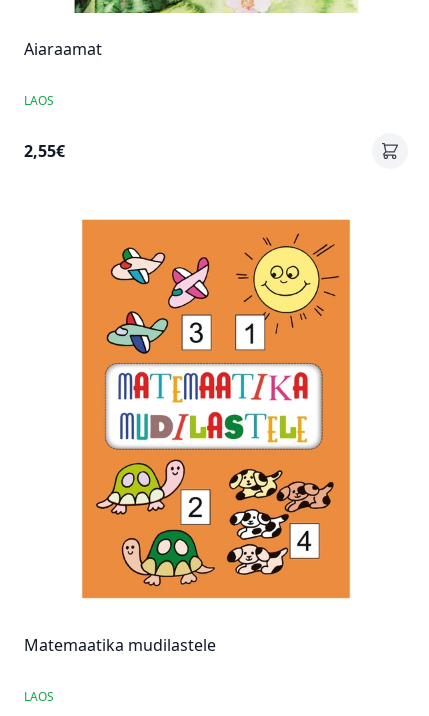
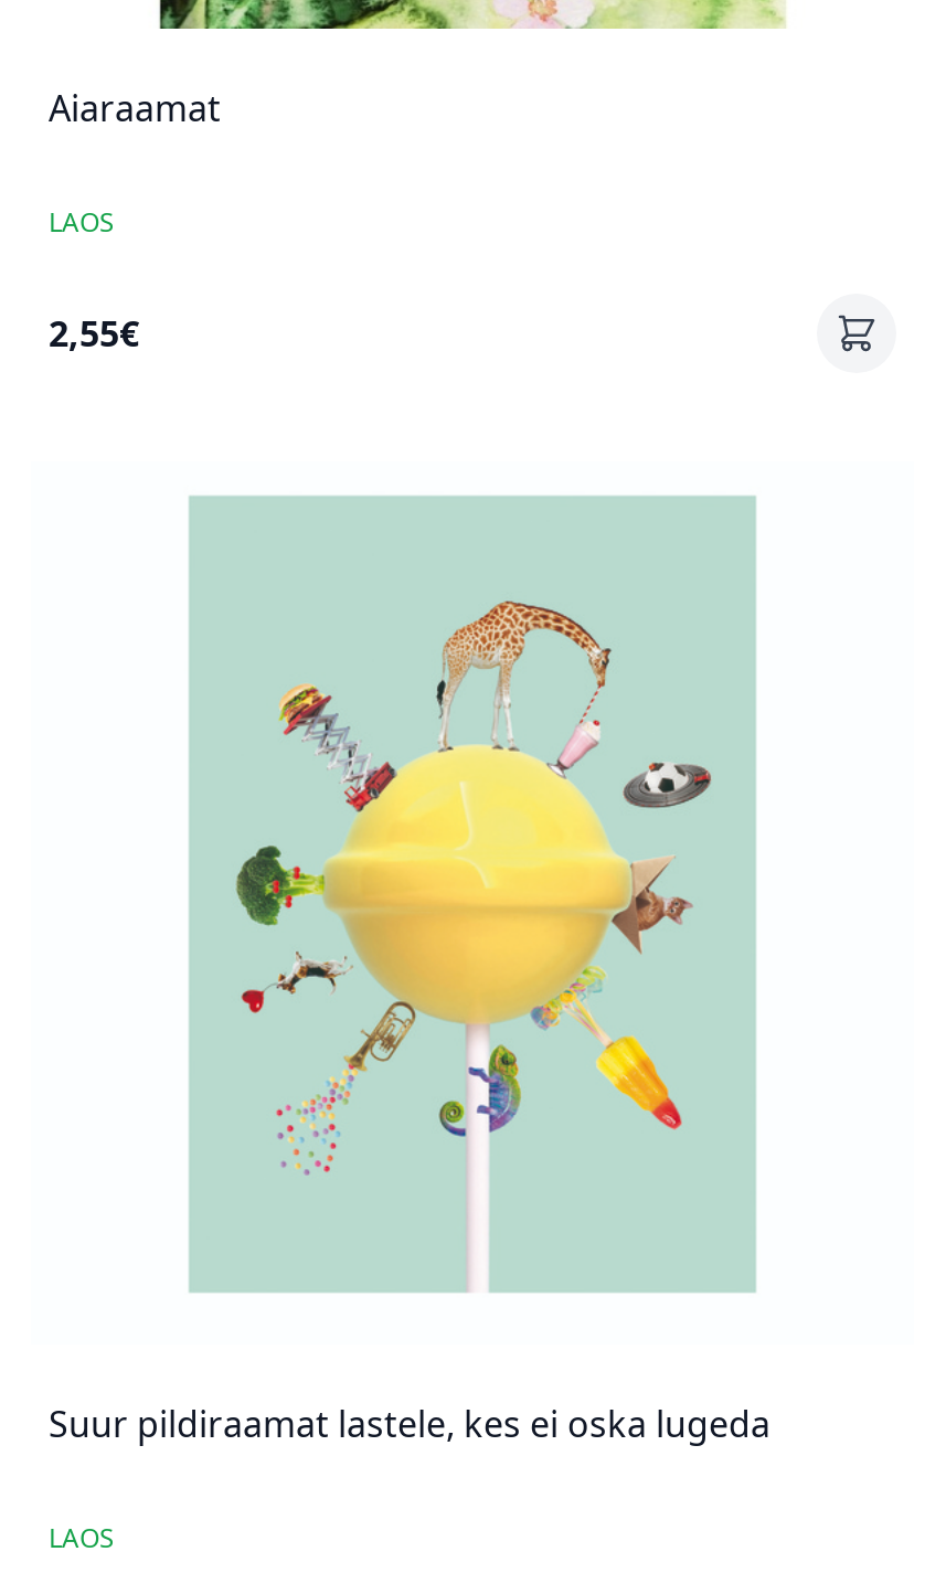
- [image]
- Matemaatika mudilastele
+ [image]
+ Suur pildiraamat lastele, kes ei oska lugeda
